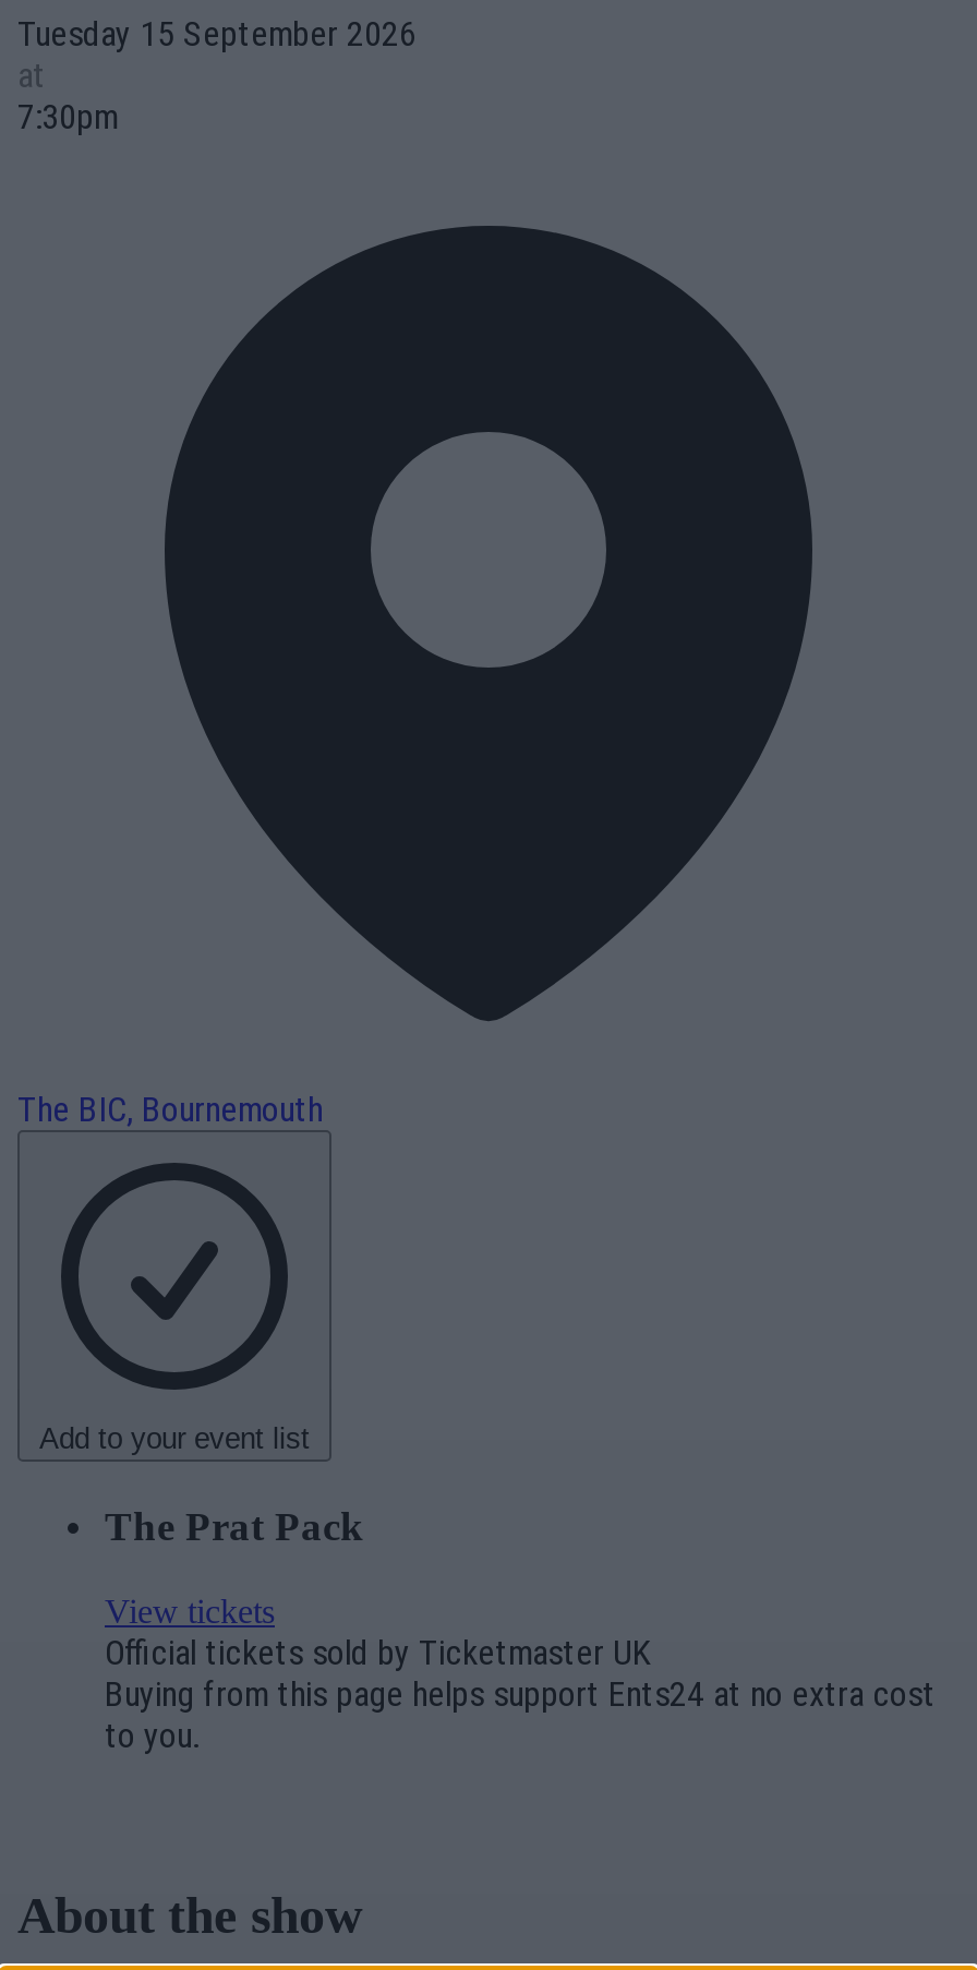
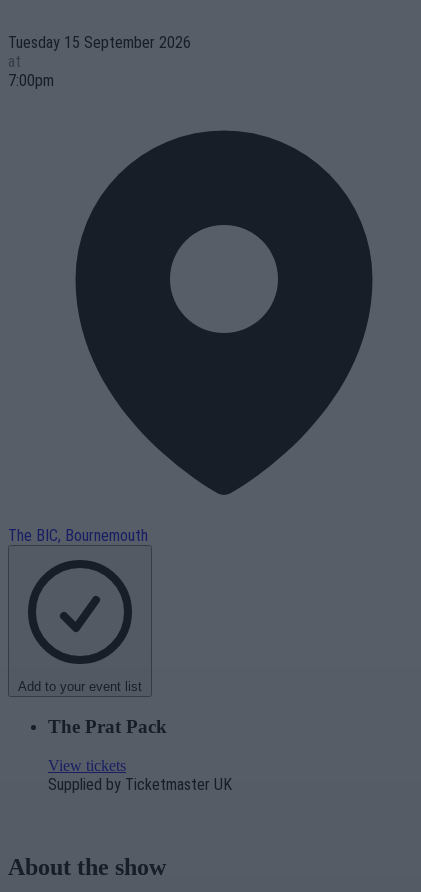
- 7:30pm
+ 7:00pm

- Official tickets sold by Ticketmaster UK
- Buying from this page helps support Ents24 at no extra cost
- to you.
+ Supplied by Ticketmaster UK
